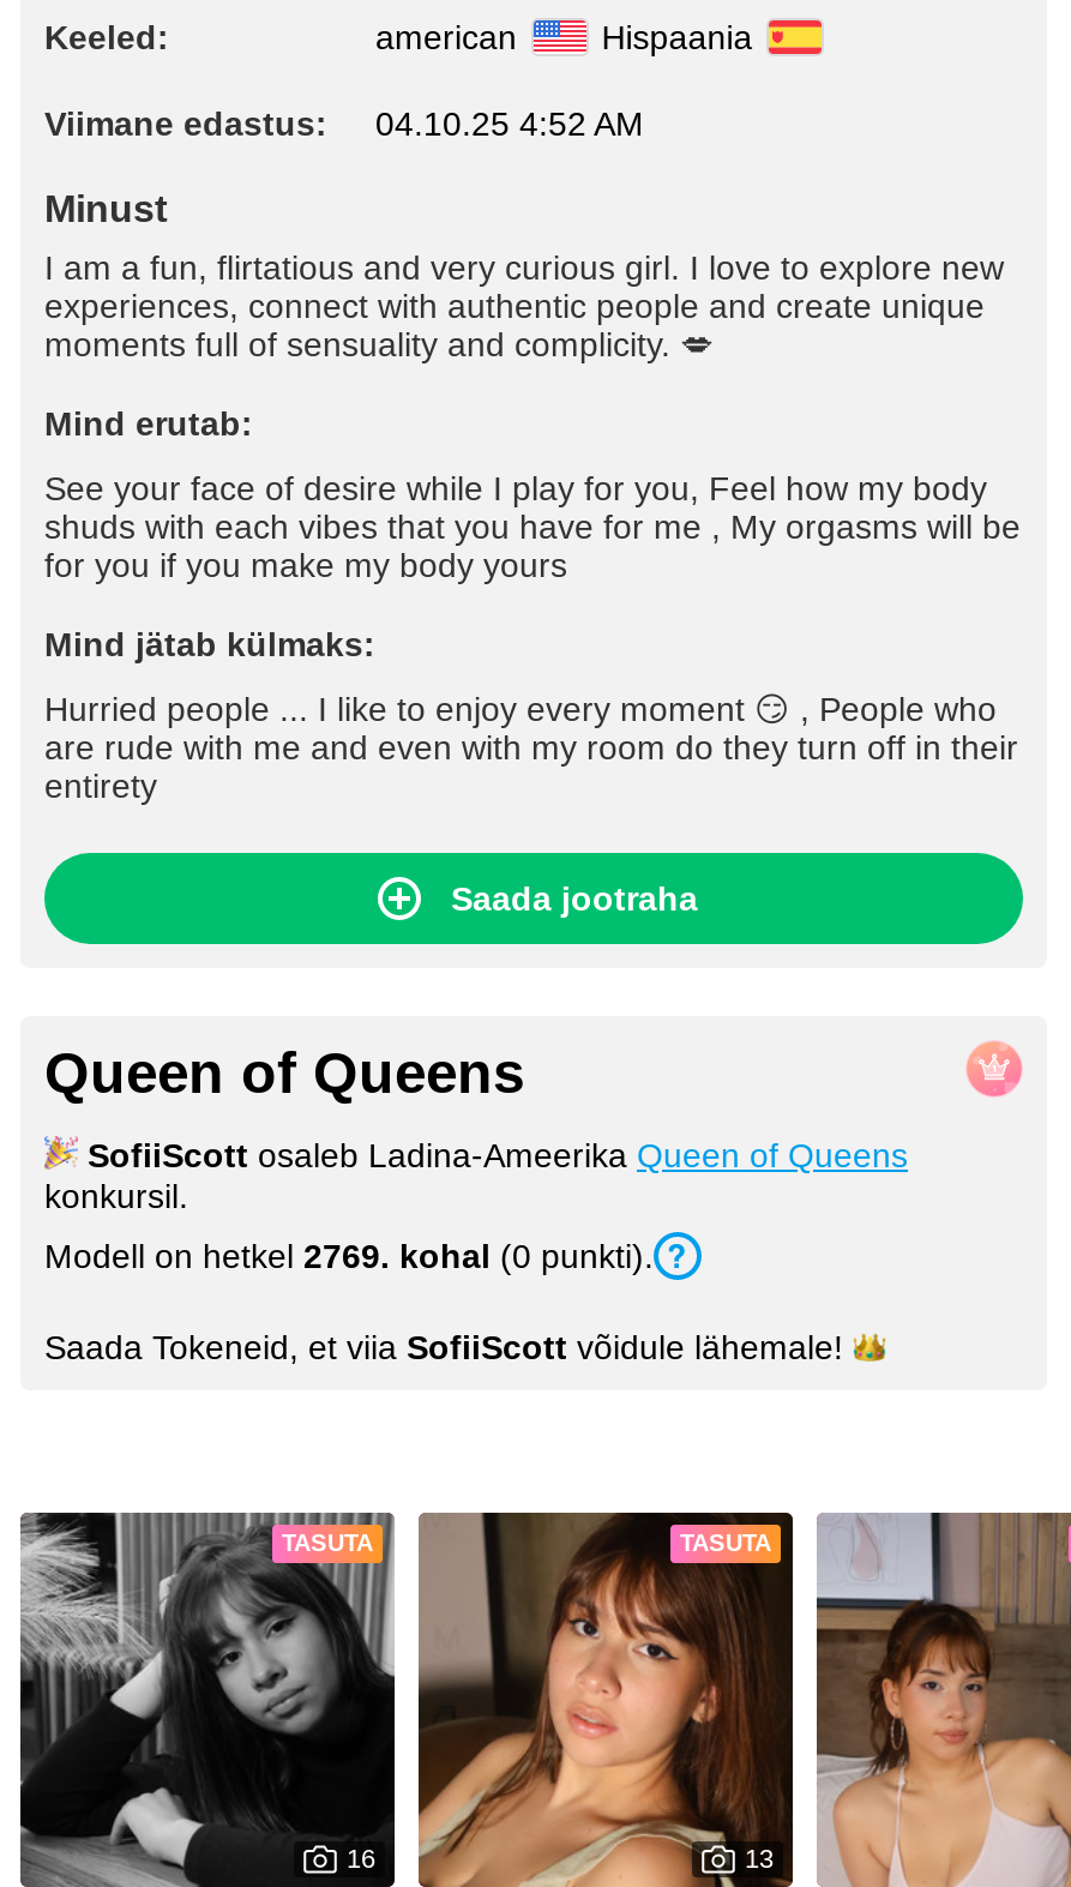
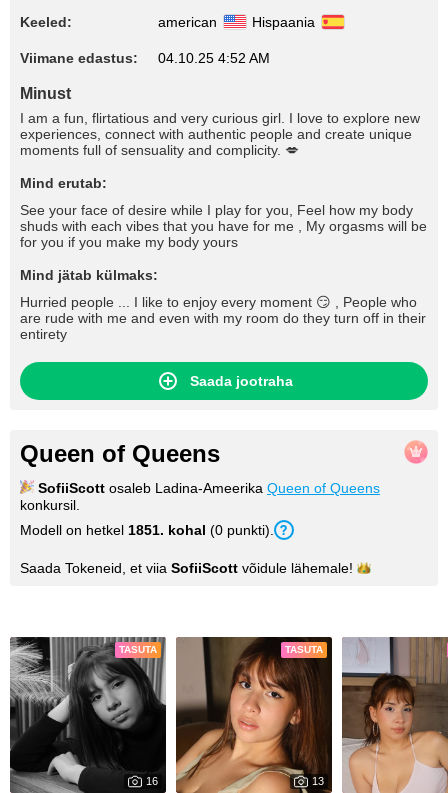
- Modell on hetkel 2769. kohal (0 punkti).
+ Modell on hetkel 1851. kohal (0 punkti).
